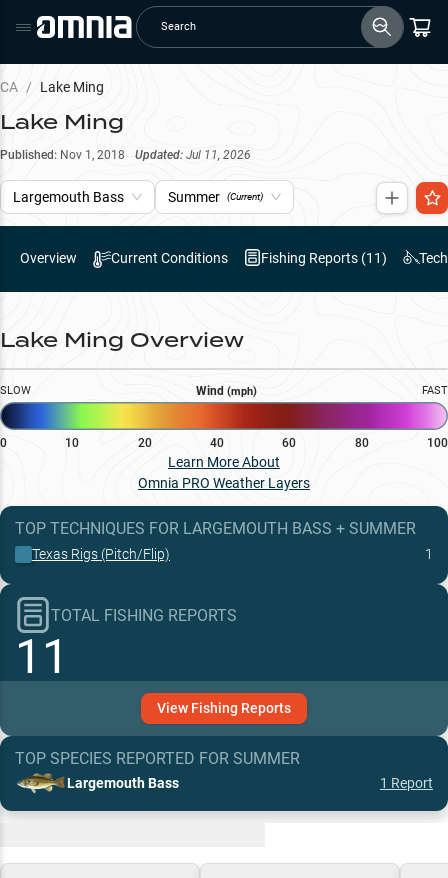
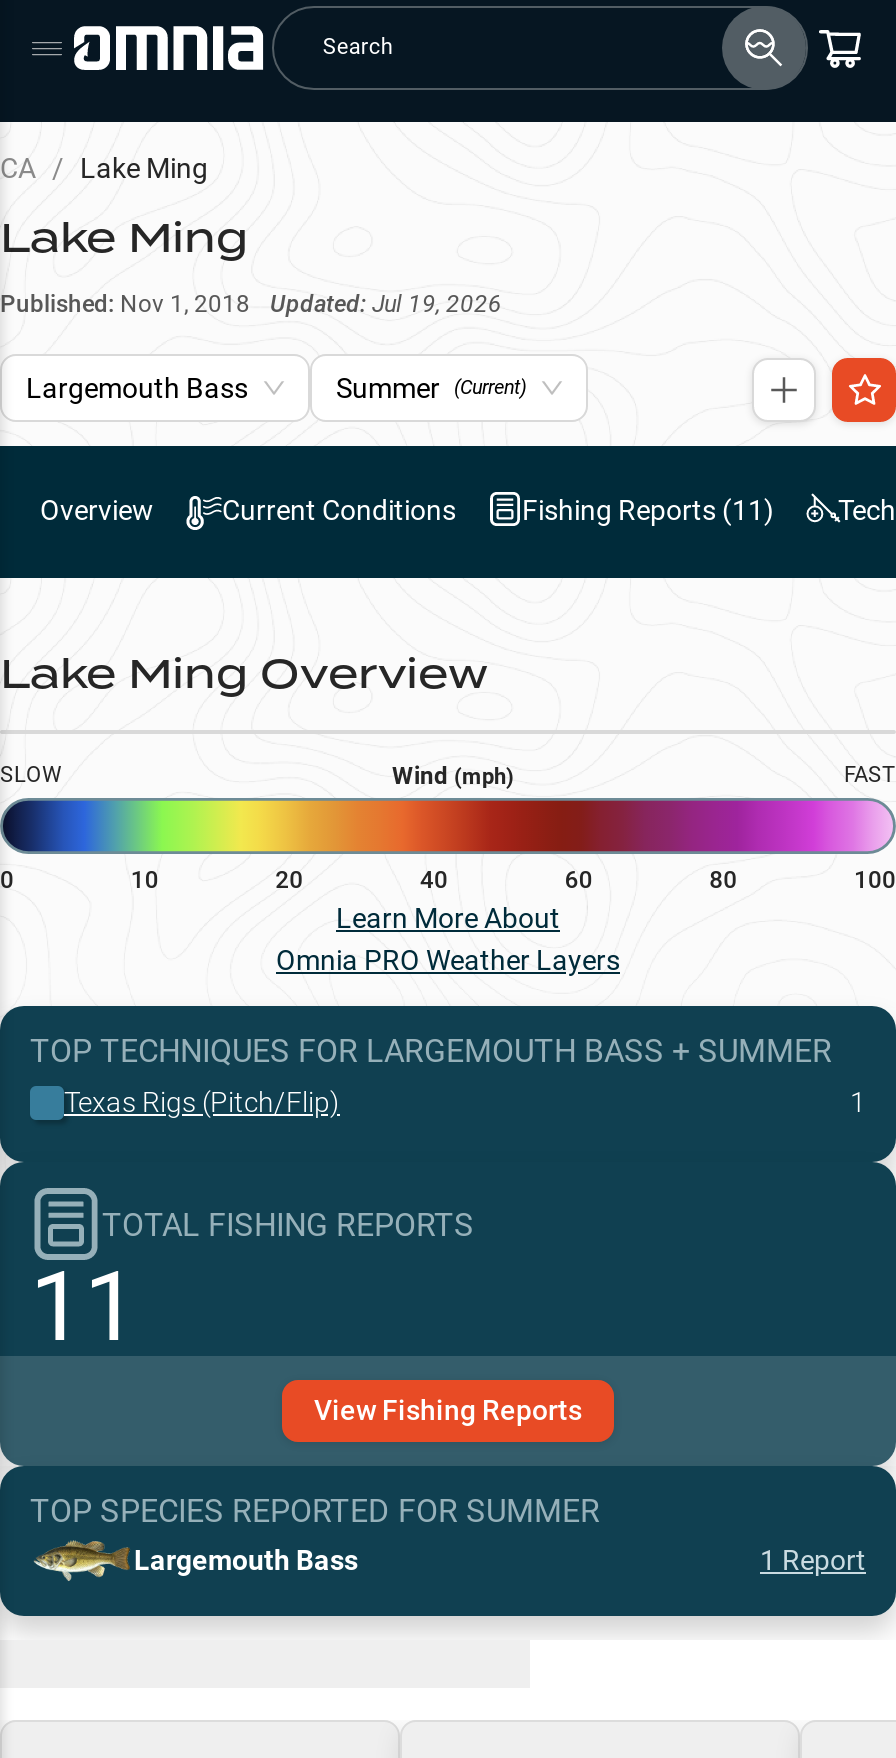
- Published: Nov 1, 2018 Updated: Jul 11, 2026
+ Published: Nov 1, 2018 Updated: Jul 19, 2026
